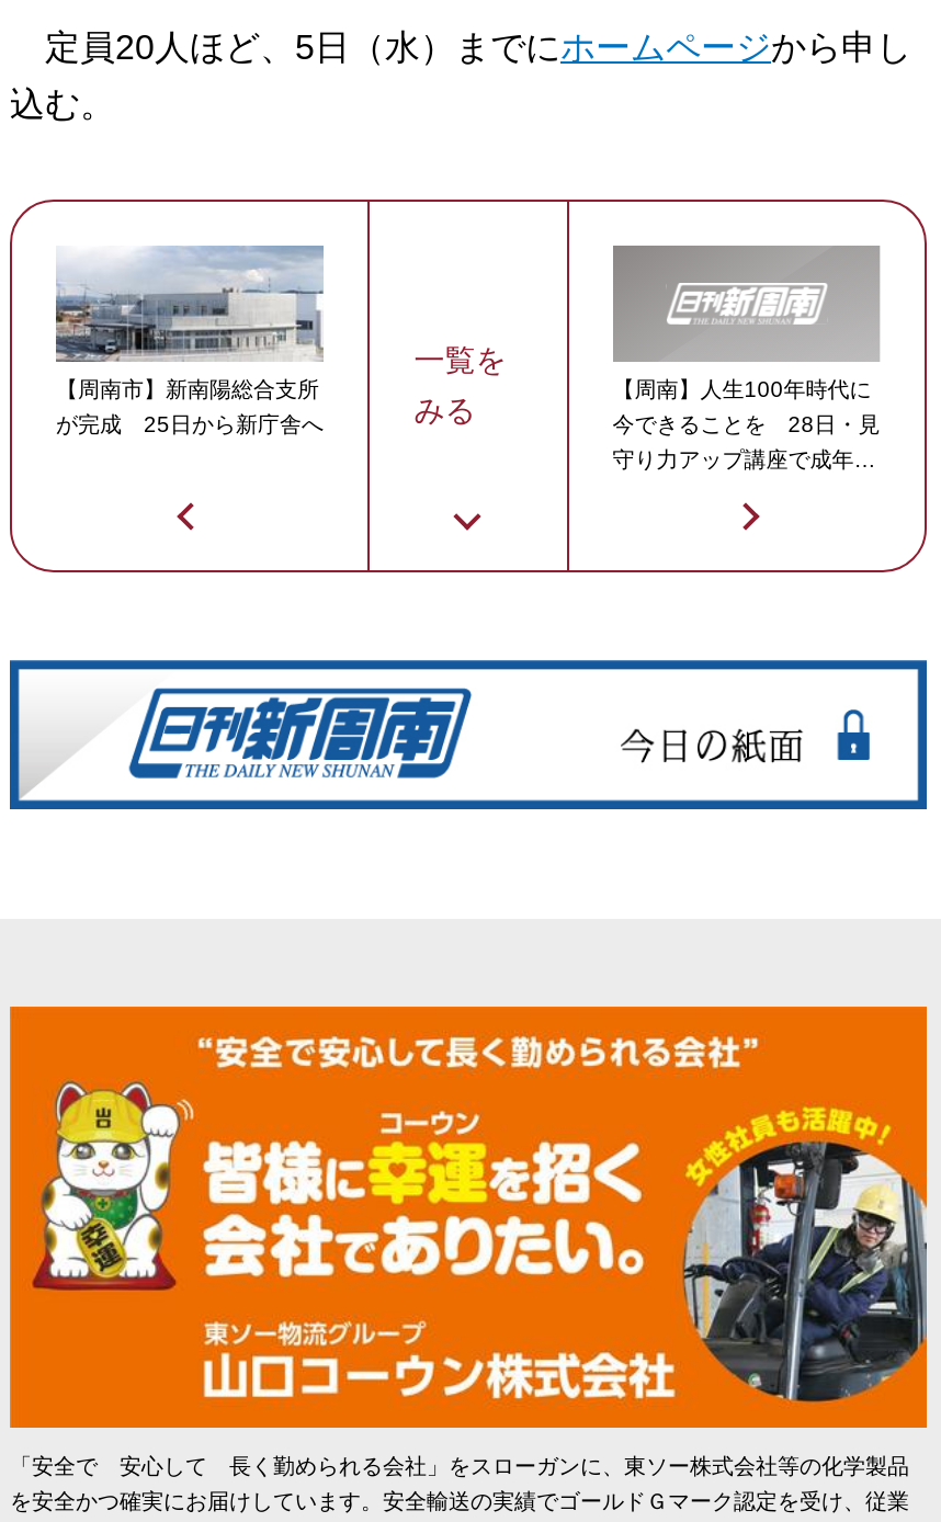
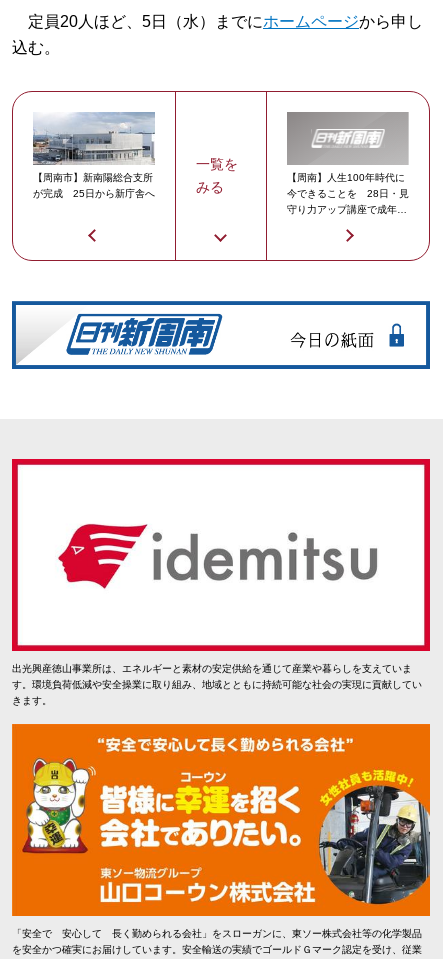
+ [image]
+ 出光興産徳山事業所は、エネルギーと素材の安定供給を通じて産業や暮らしを支えていま
+ す。環境負荷低減や安全操業に取り組み、地域とともに持続可能な社会の実現に貢献してい
+ きます。
